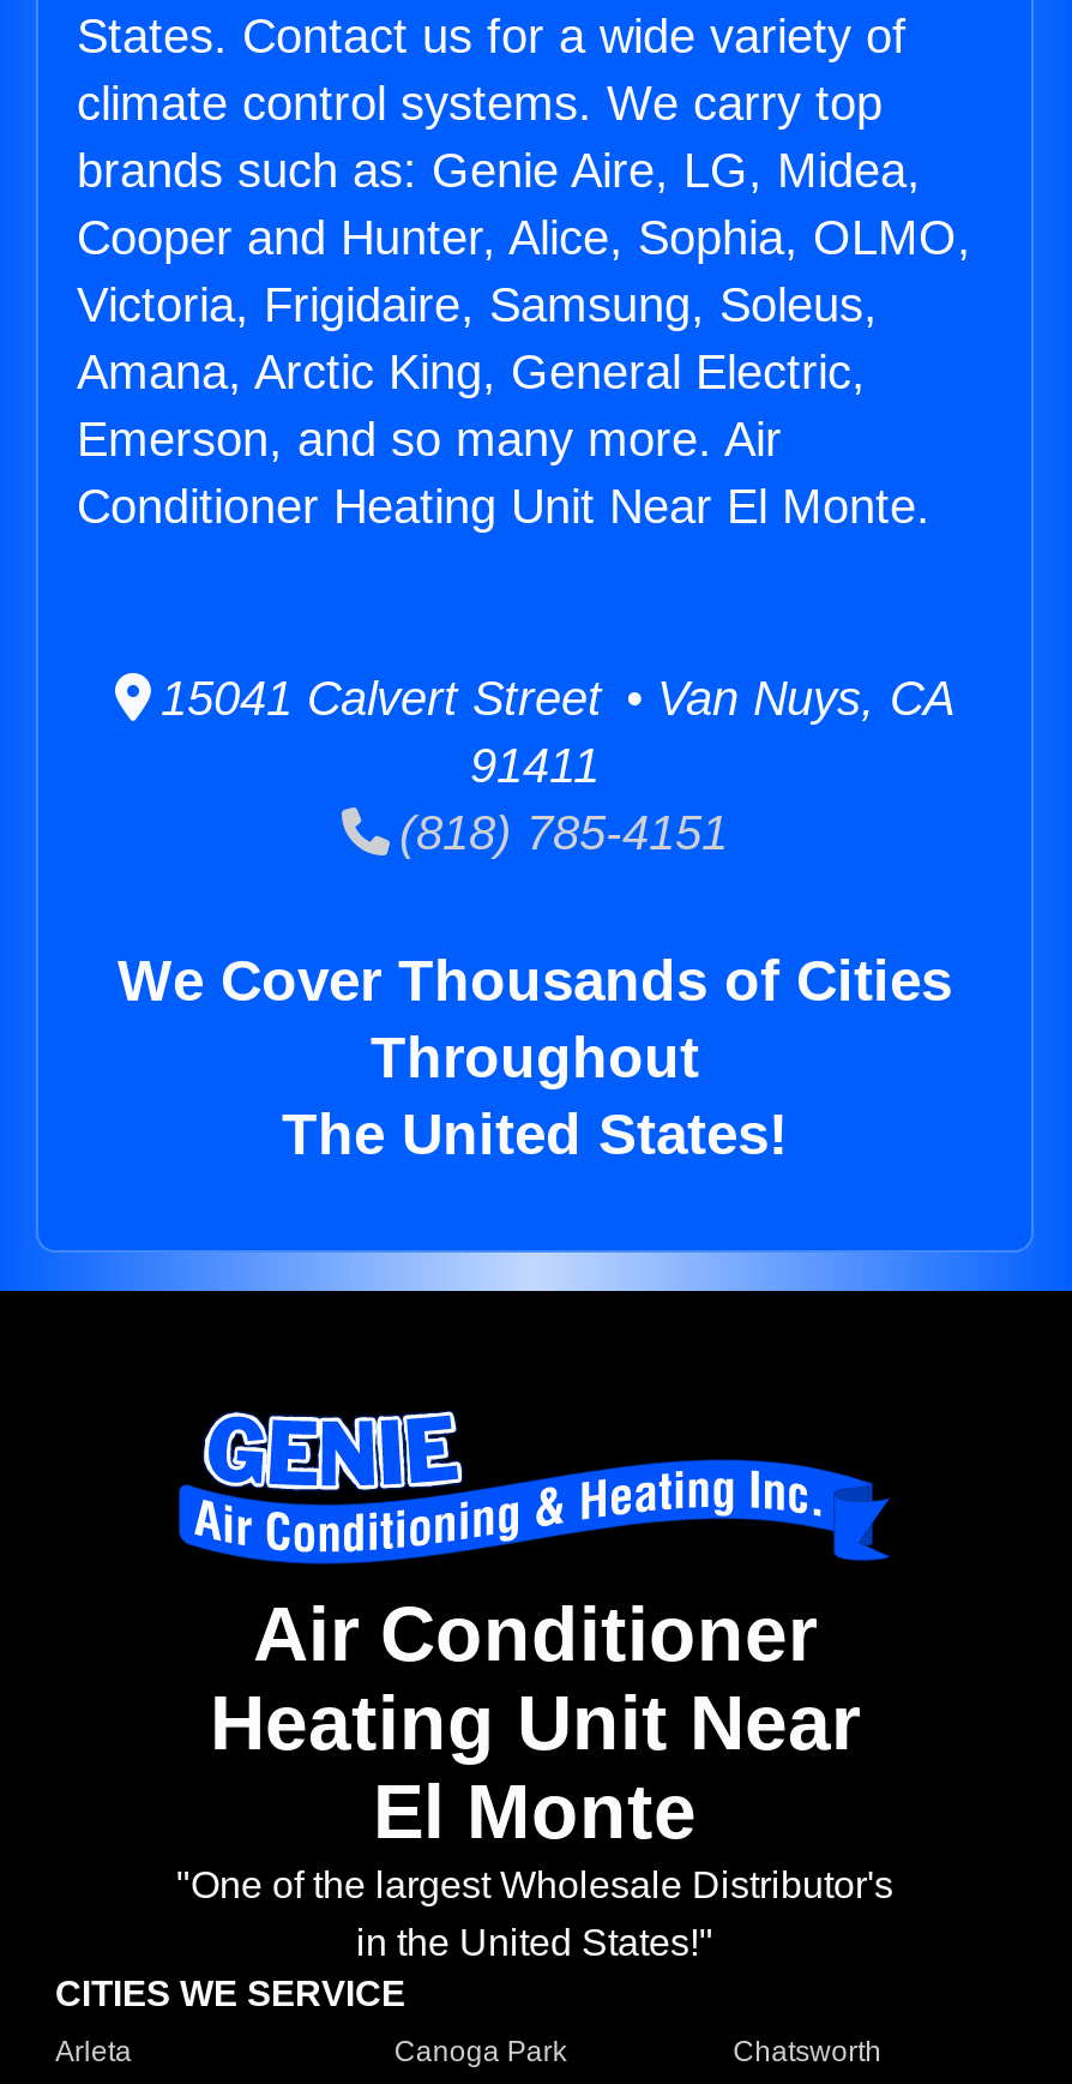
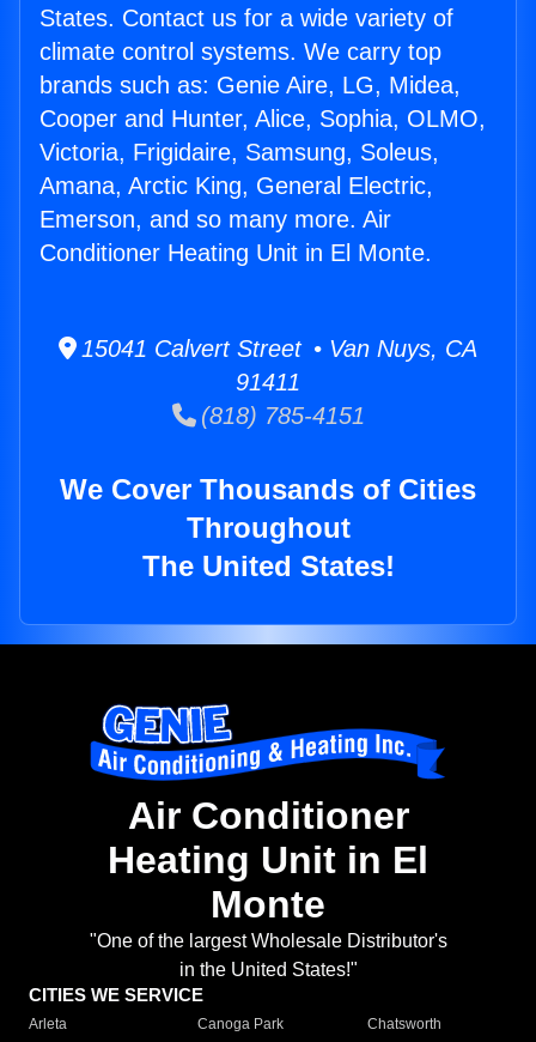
- Conditioner Heating Unit Near El Monte.
+ Conditioner Heating Unit in El Monte.

- Heating Unit Near
- El Monte
+ Heating Unit in El
+ Monte
